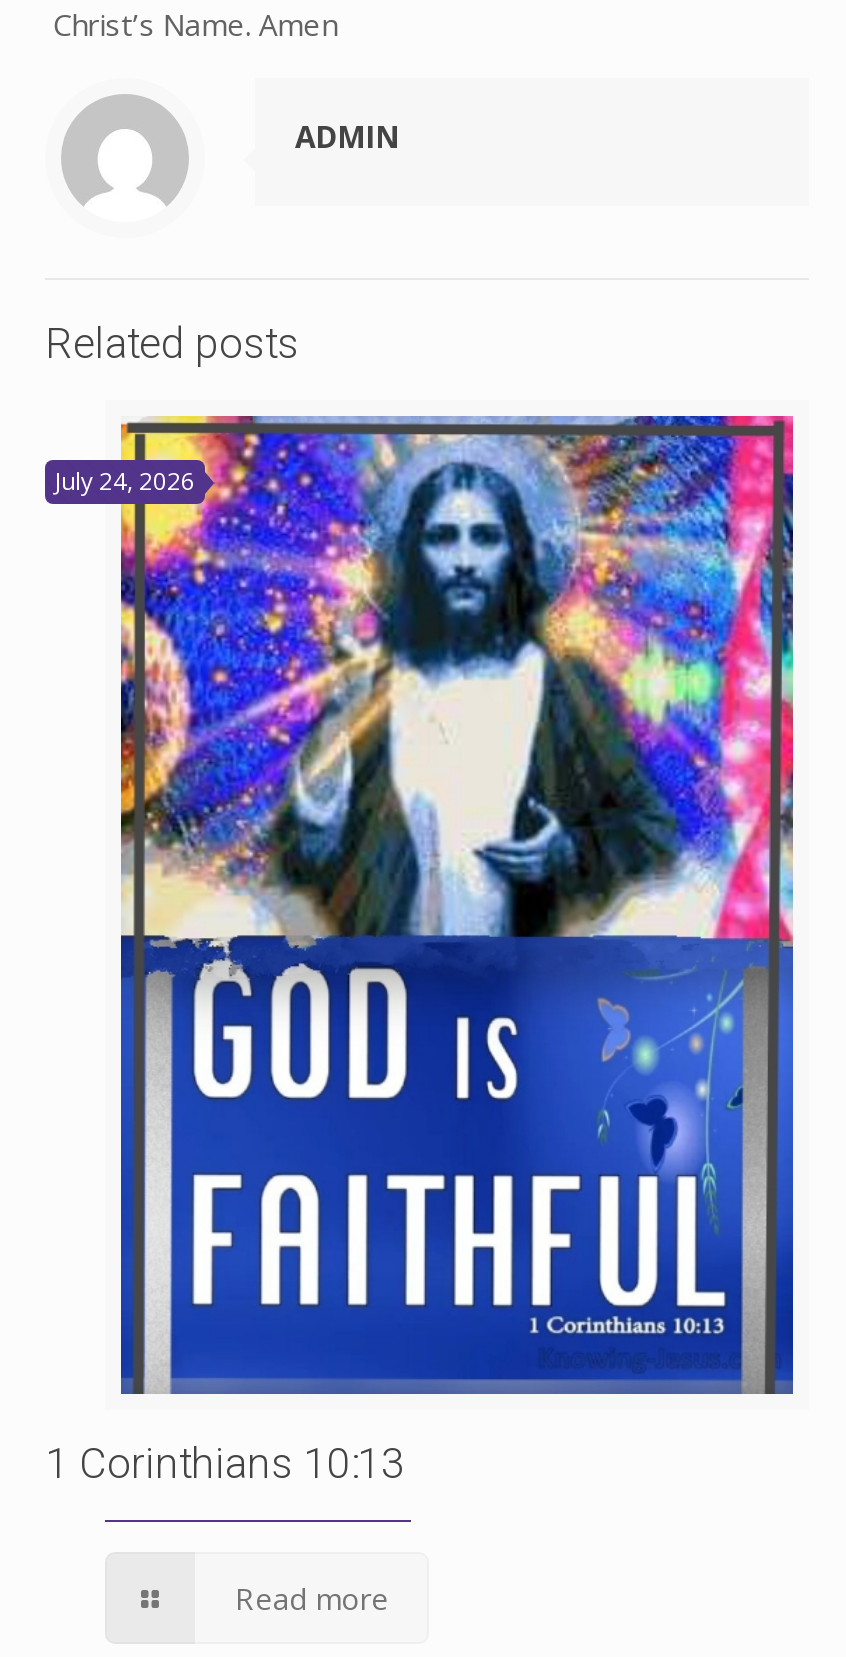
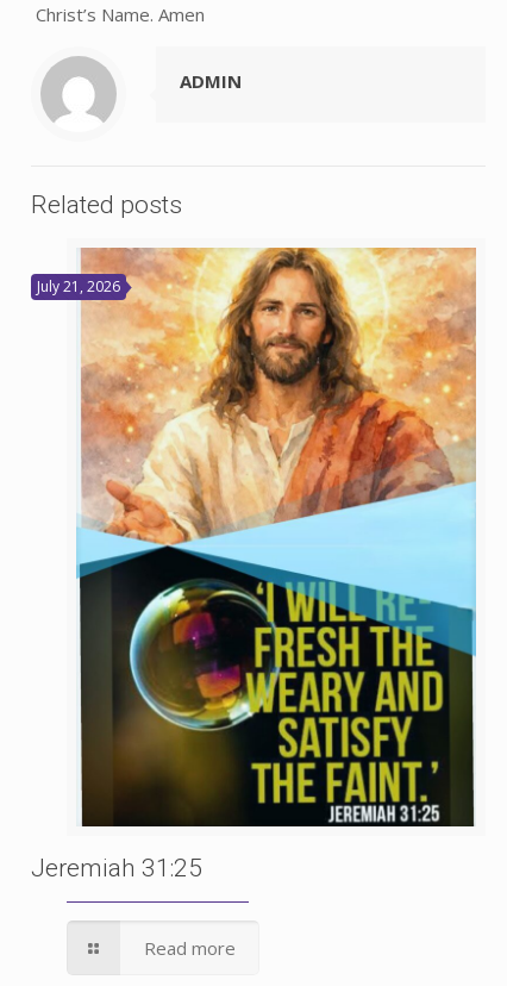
- [image]
- July 24, 2026
+ [image]
+ July 21, 2026

- 1 Corinthians 10:13
+ Jeremiah 31:25
